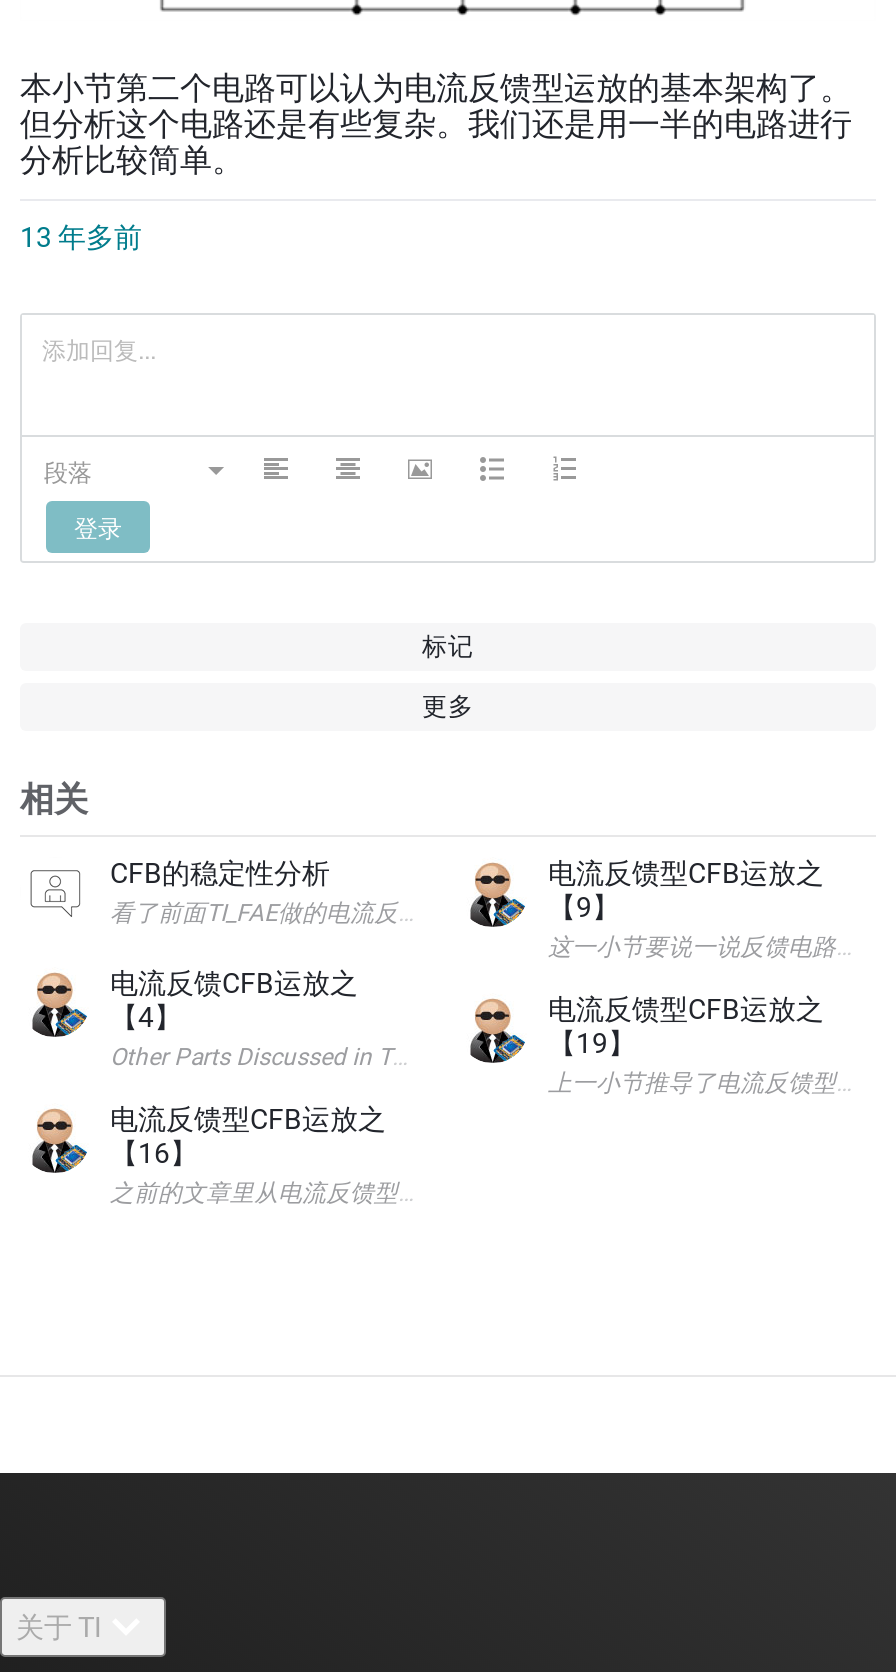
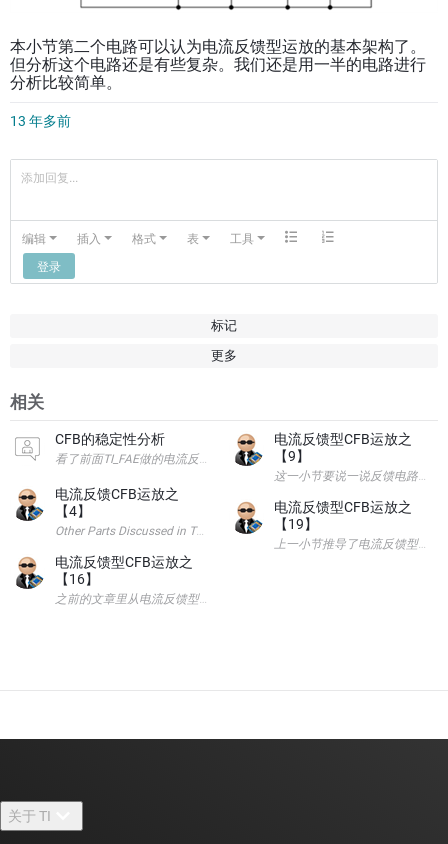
- 段落
+ 编辑
+ 插入
+ 格式
+ 表
+ 工具
